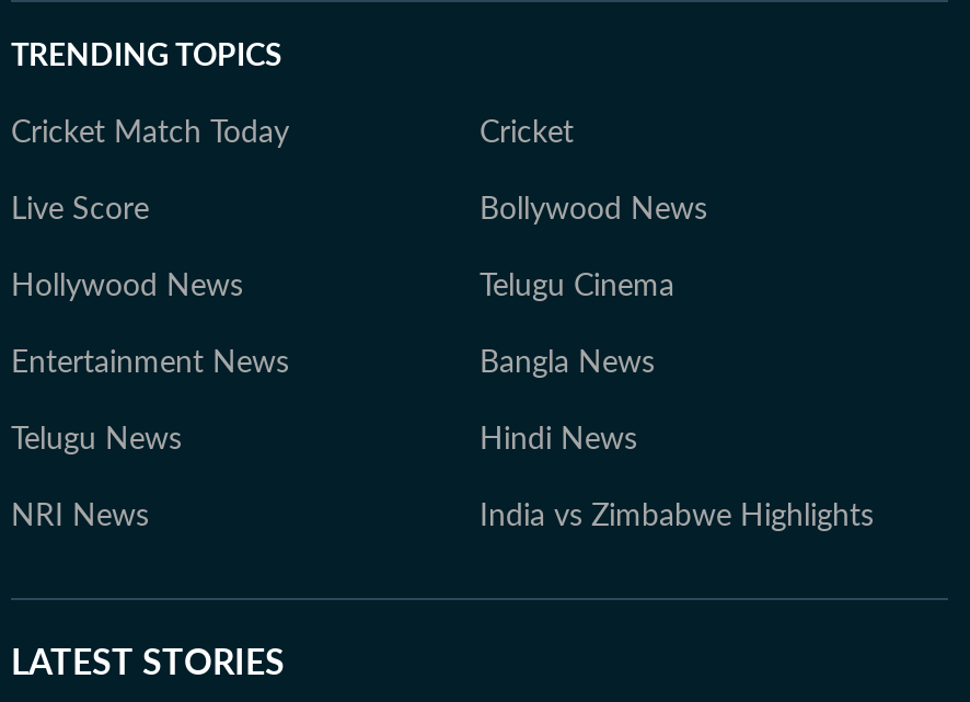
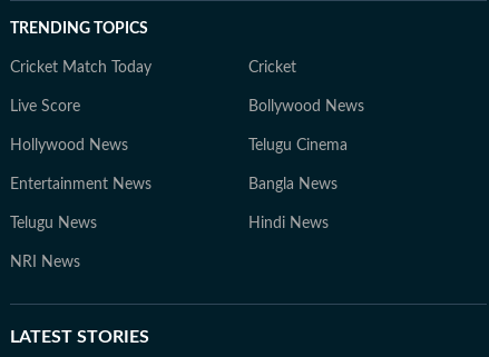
- India vs Zimbabwe Highlights
